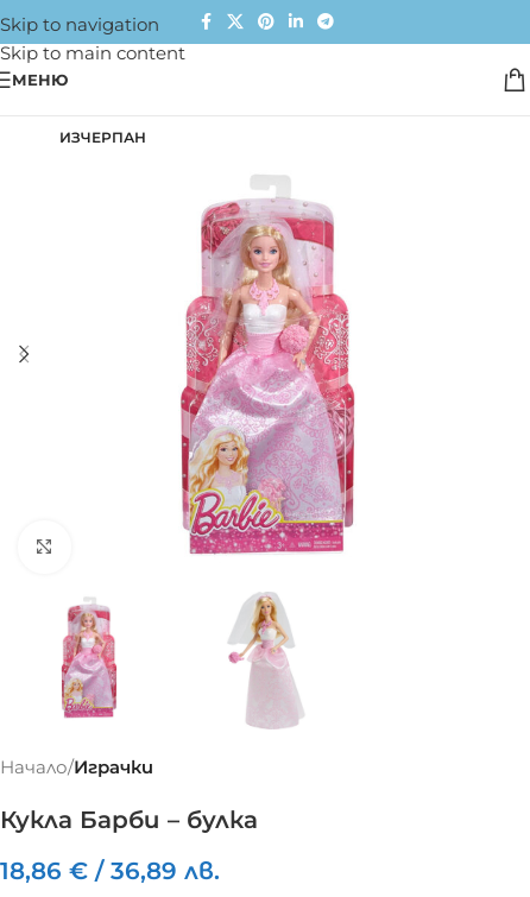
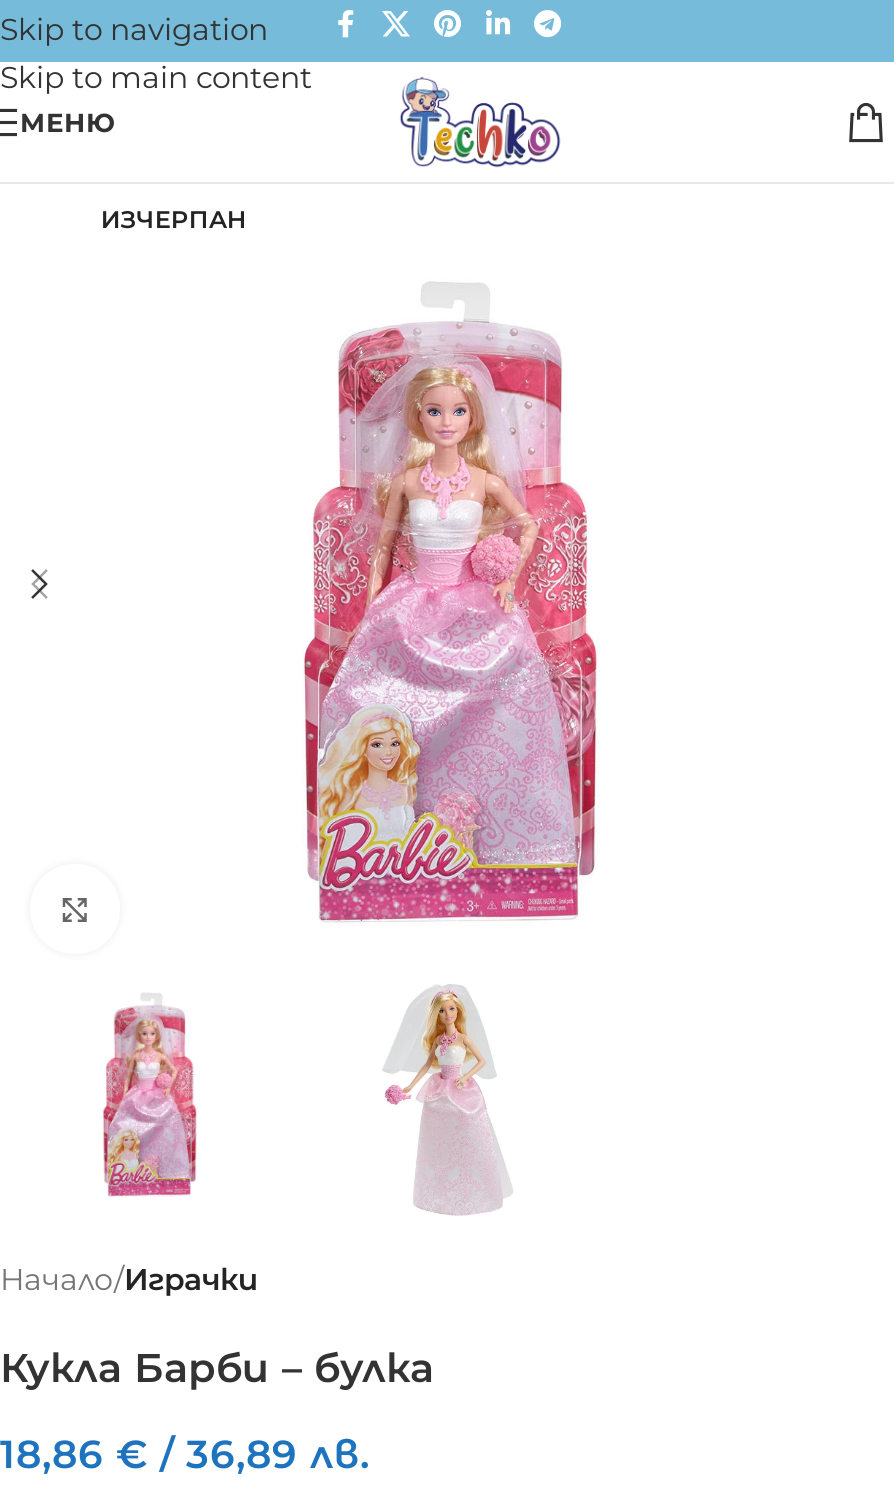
+ [image]
